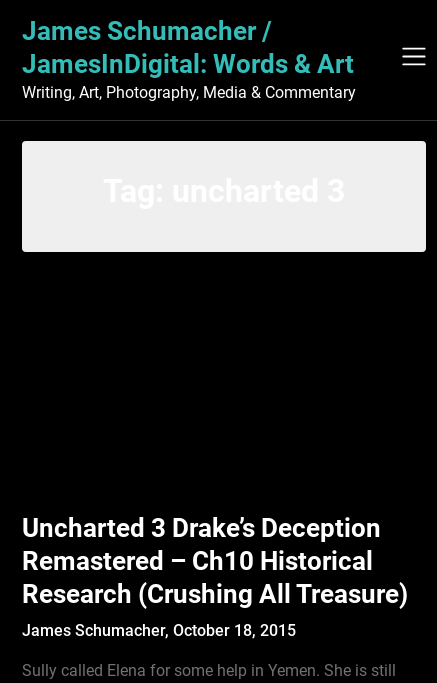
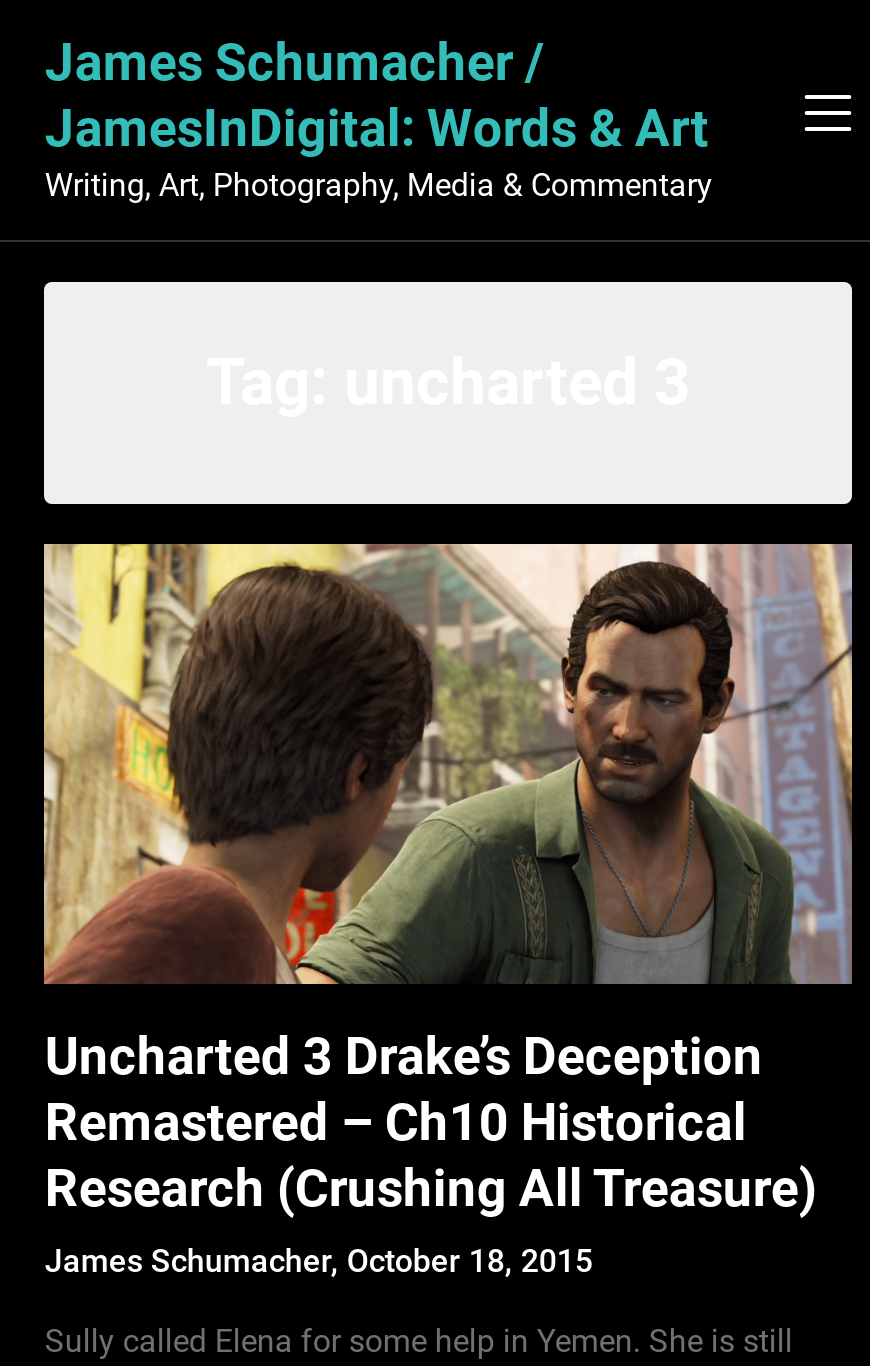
+ [image]
